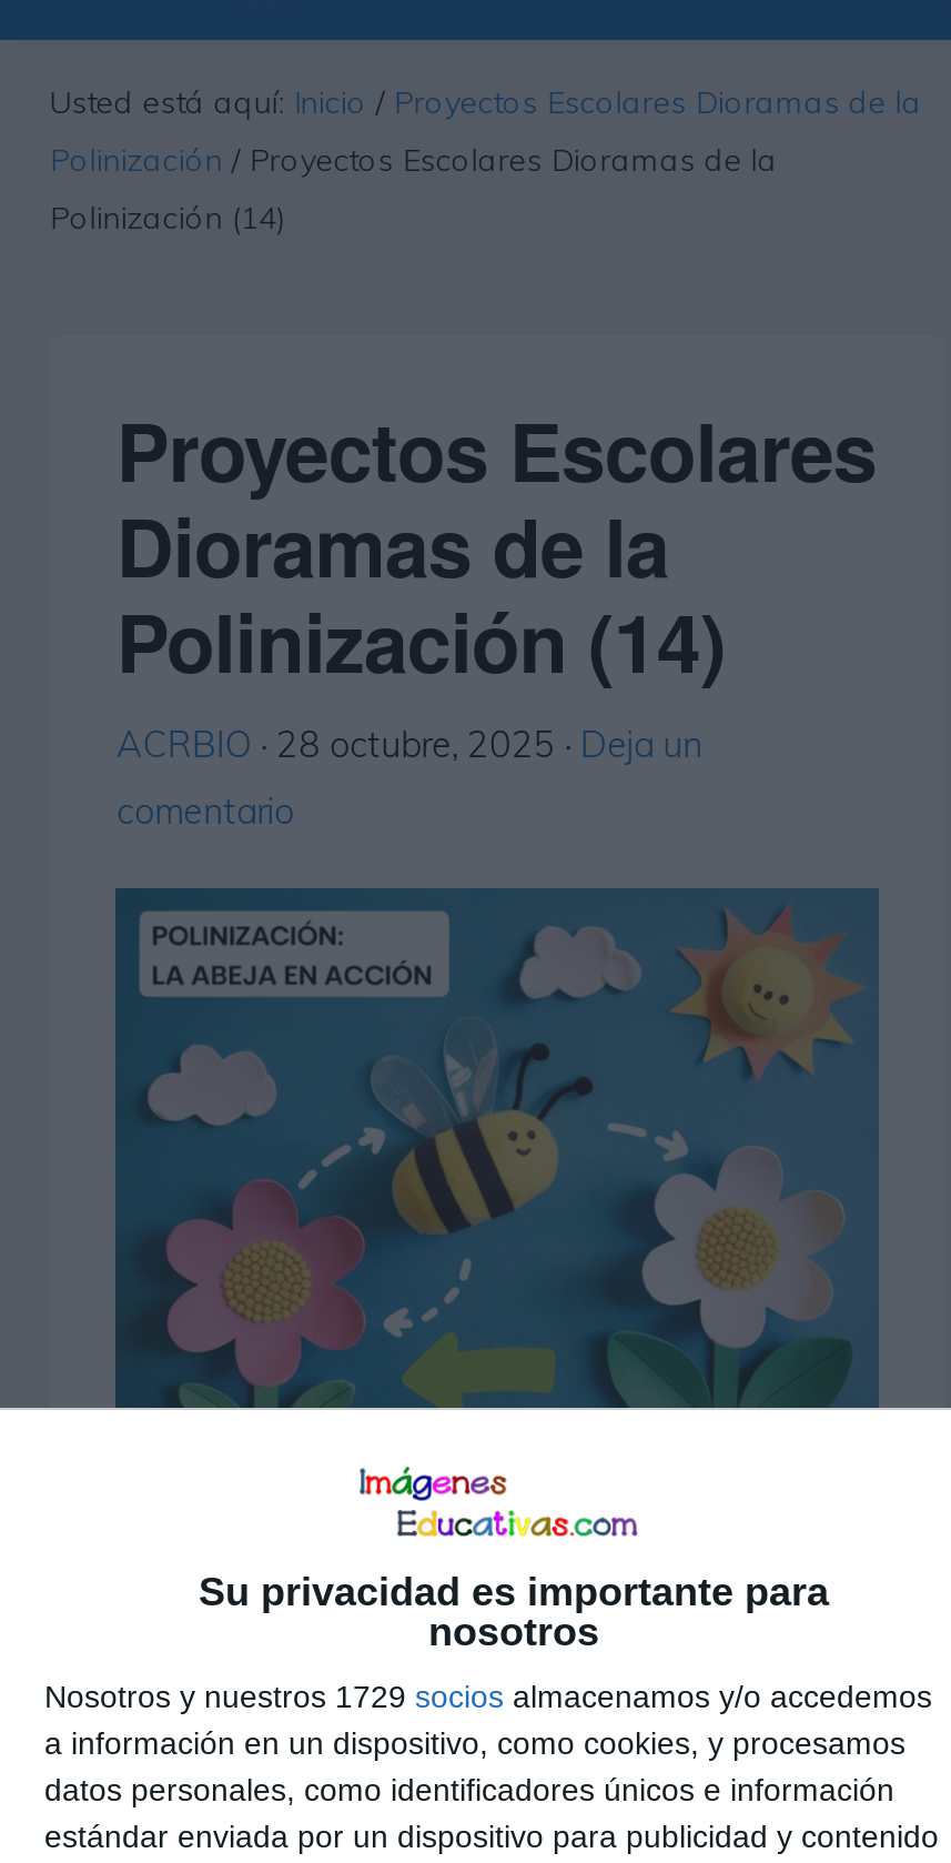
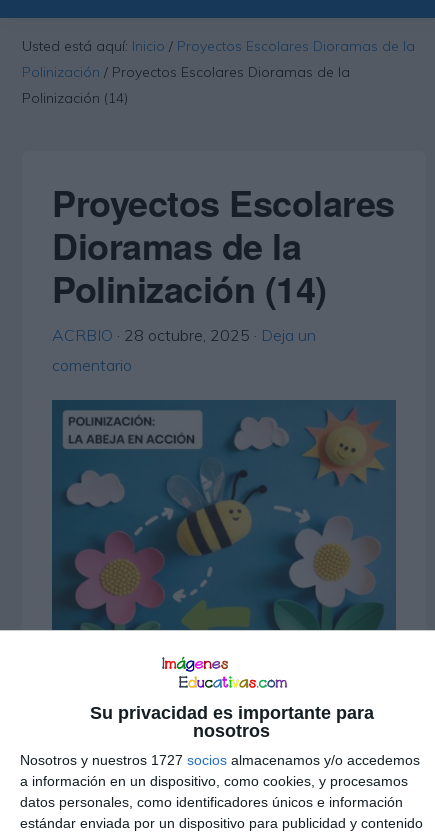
- Nosotros y nuestros 1729 socios almacenamos y/o accedemos
+ Nosotros y nuestros 1727 socios almacenamos y/o accedemos
